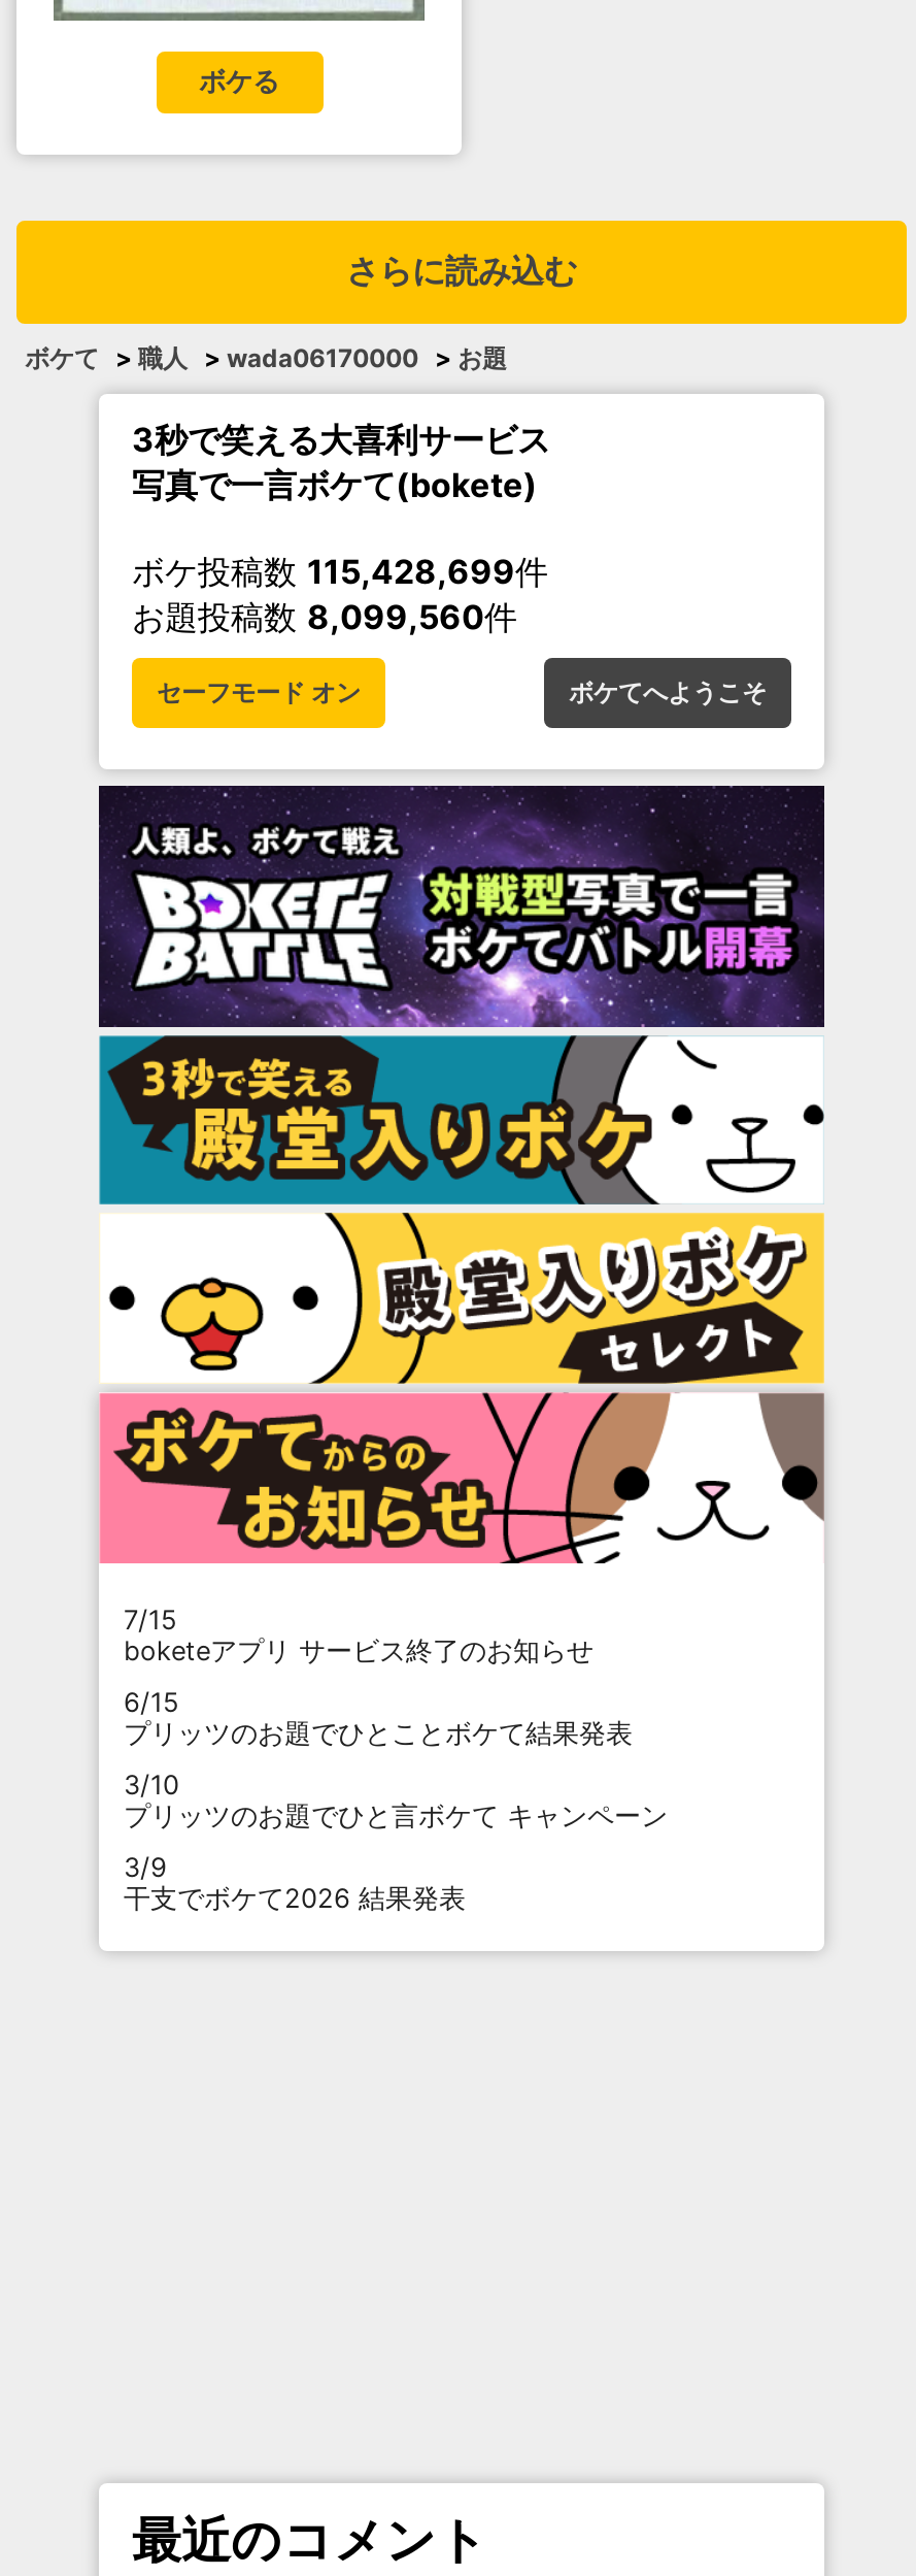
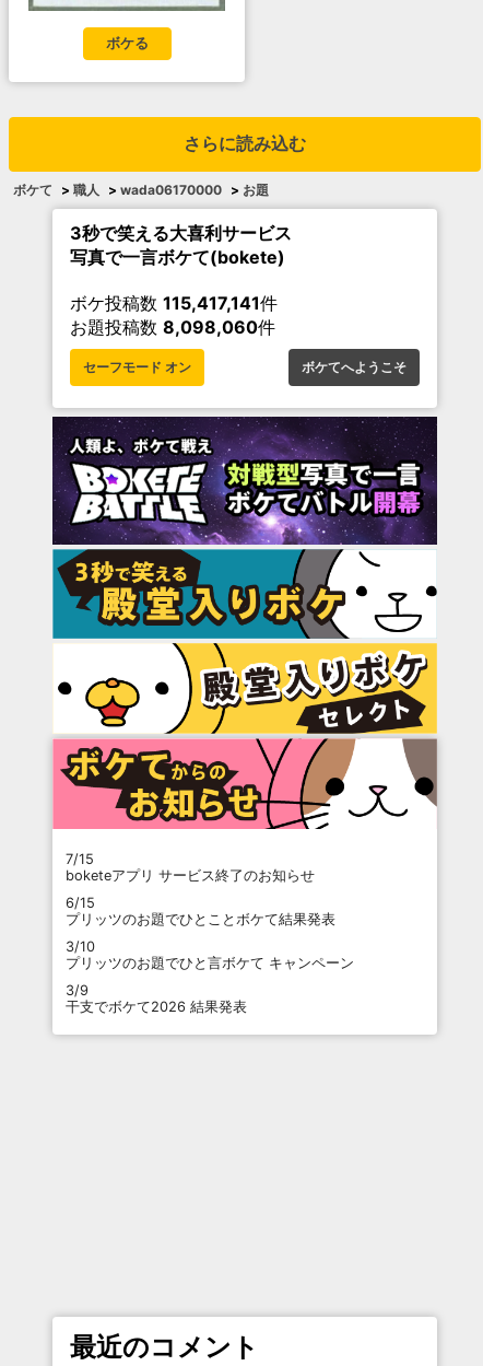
- ボケ投稿数115,428,699件
+ ボケ投稿数115,417,141件

- お題投稿数8,099,560件
+ お題投稿数8,098,060件
